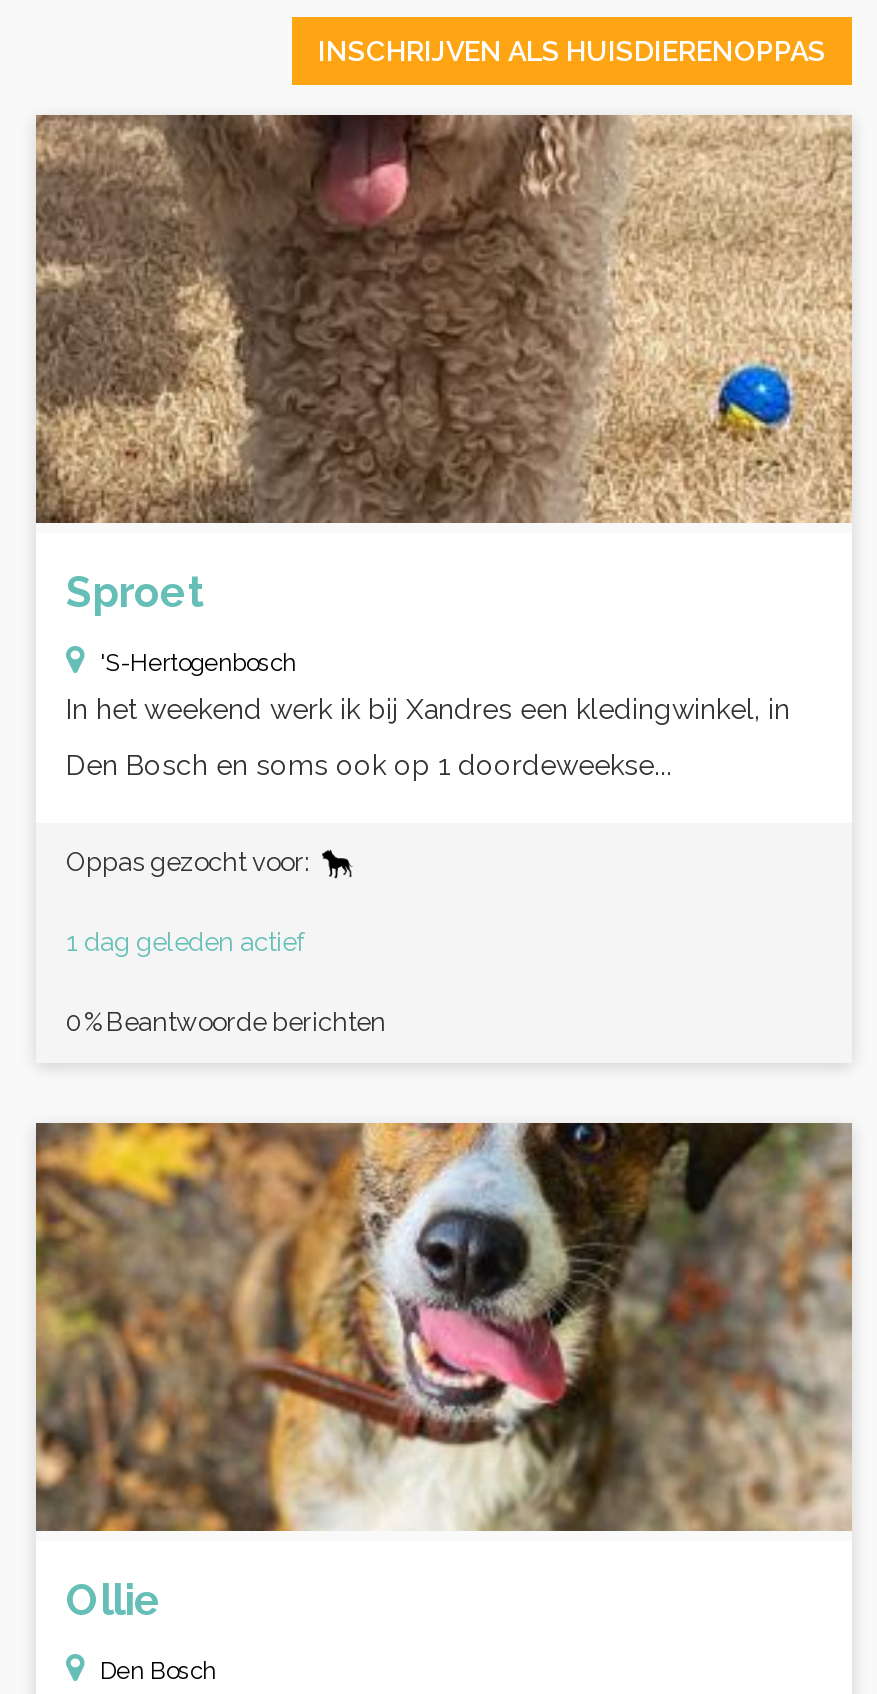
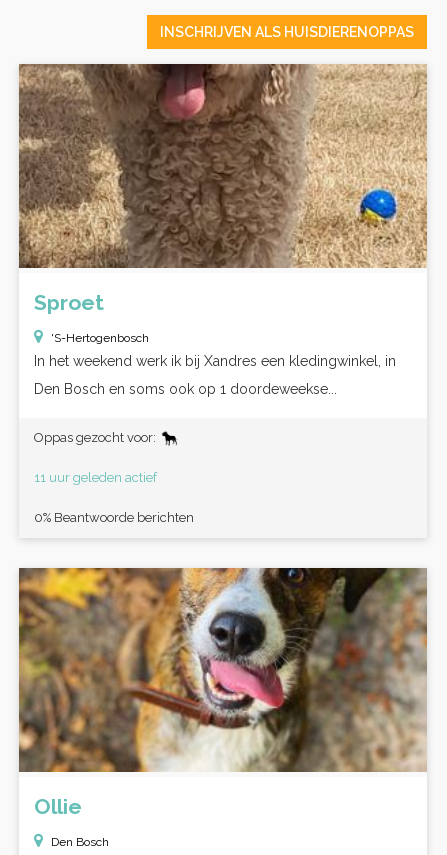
- 1 dag geleden actief
+ 11 uur geleden actief
